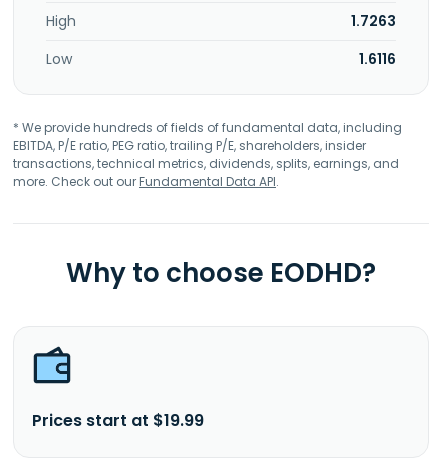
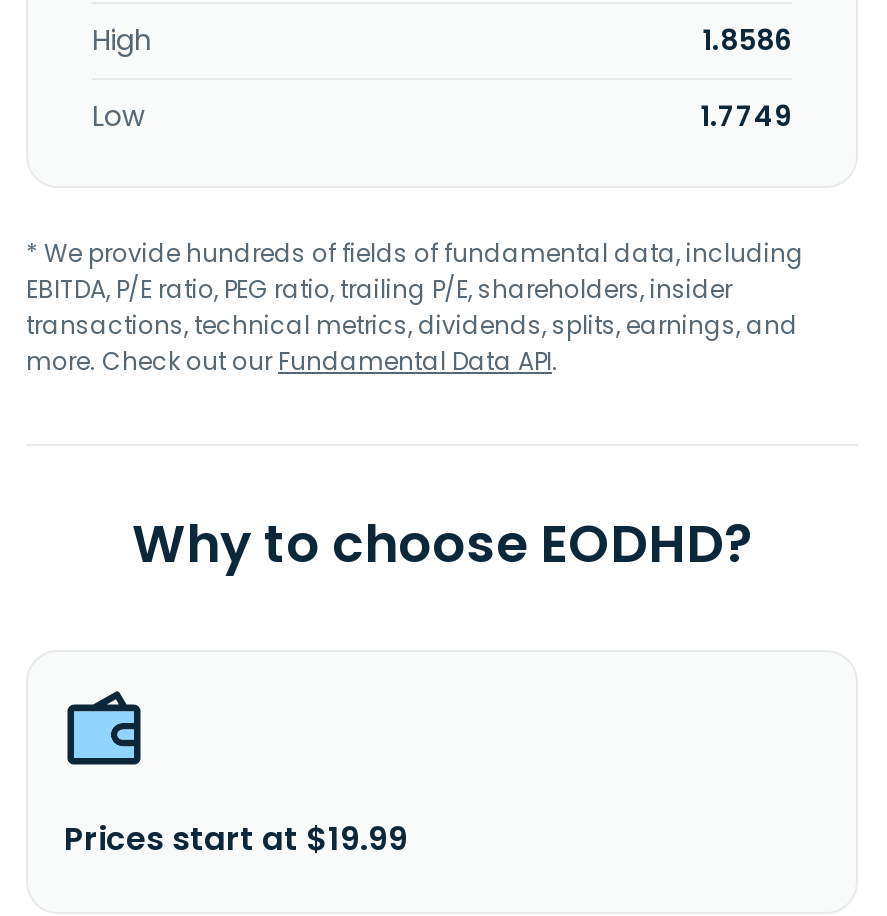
- 1.7263
+ 1.8586

- 1.6116
+ 1.7749
